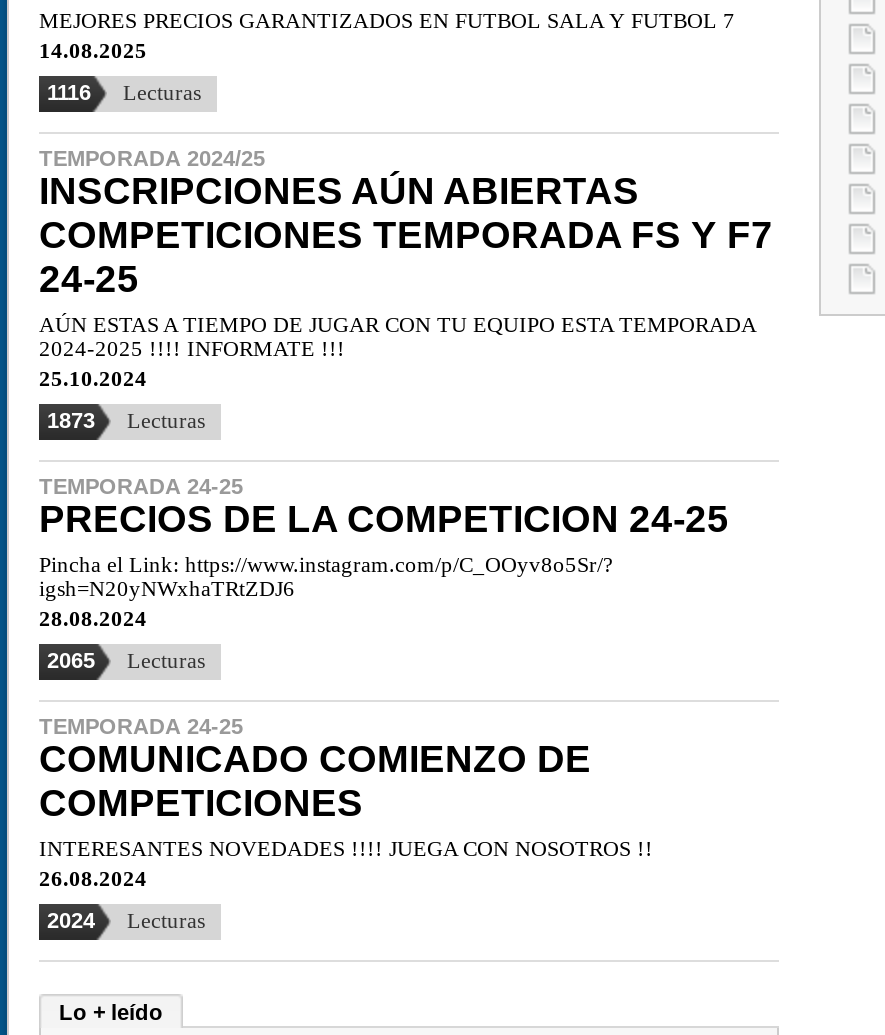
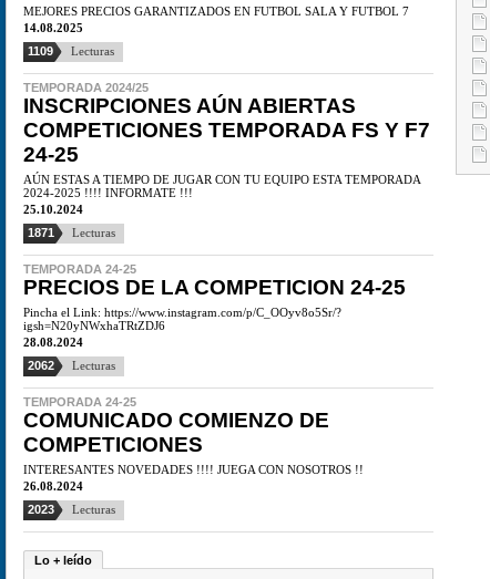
- 1116 Lecturas
+ 1109 Lecturas

- 1873 Lecturas
+ 1871 Lecturas

- 2065 Lecturas
+ 2062 Lecturas

- 2024 Lecturas
+ 2023 Lecturas
